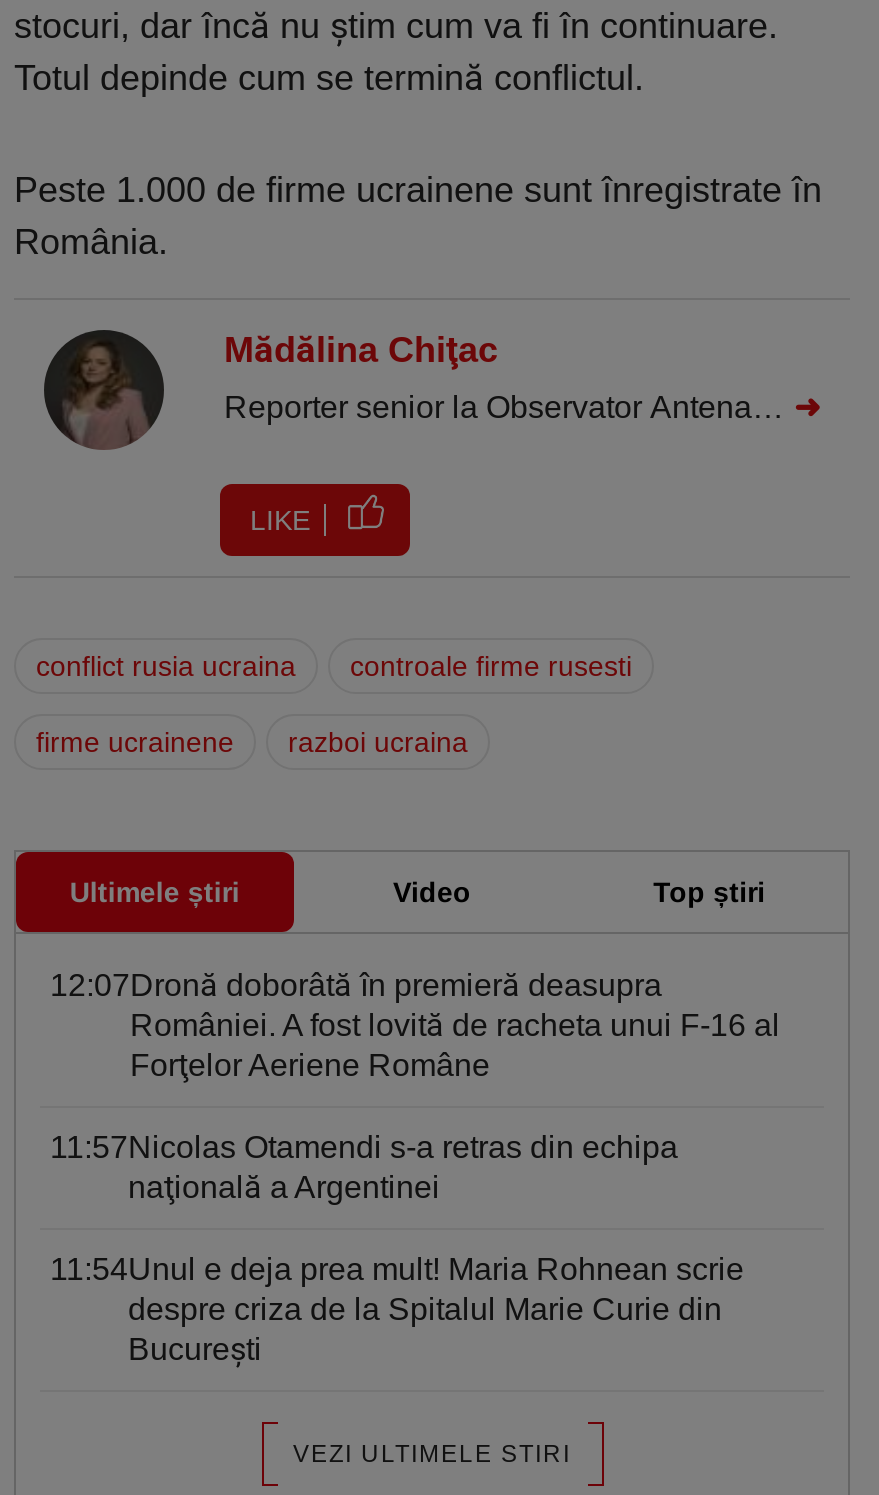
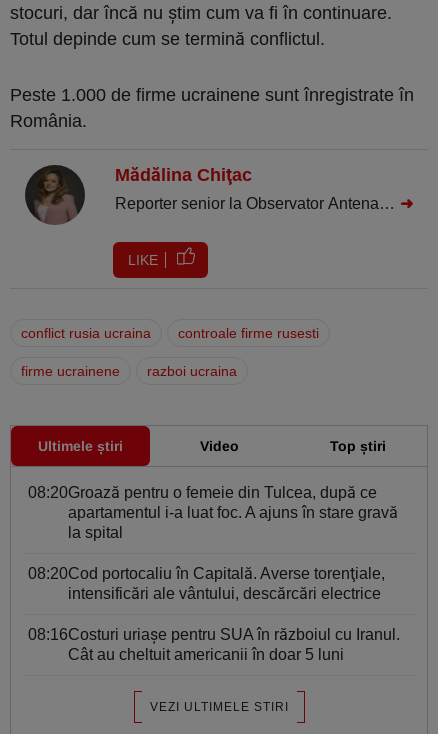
- 12:07Dronă doborâtă în premieră deasupra
- României. A fost lovită de racheta unui F-16 al
- Forţelor Aeriene Române
+ 08:20Groază pentru o femeie din Tulcea, după ce
+ apartamentul i-a luat foc. A ajuns în stare gravă
+ la spital

- 11:57Nicolas Otamendi s-a retras din echipa
- naţională a Argentinei
+ 08:20Cod portocaliu în Capitală. Averse torenţiale,
+ intensificări ale vântului, descărcări electrice

- 11:54Unul e deja prea mult! Maria Rohnean scrie
- despre criza de la Spitalul Marie Curie din
- Bucureşti
+ 08:16Costuri uriaşe pentru SUA în războiul cu Iranul.
+ Cât au cheltuit americanii în doar 5 luni
